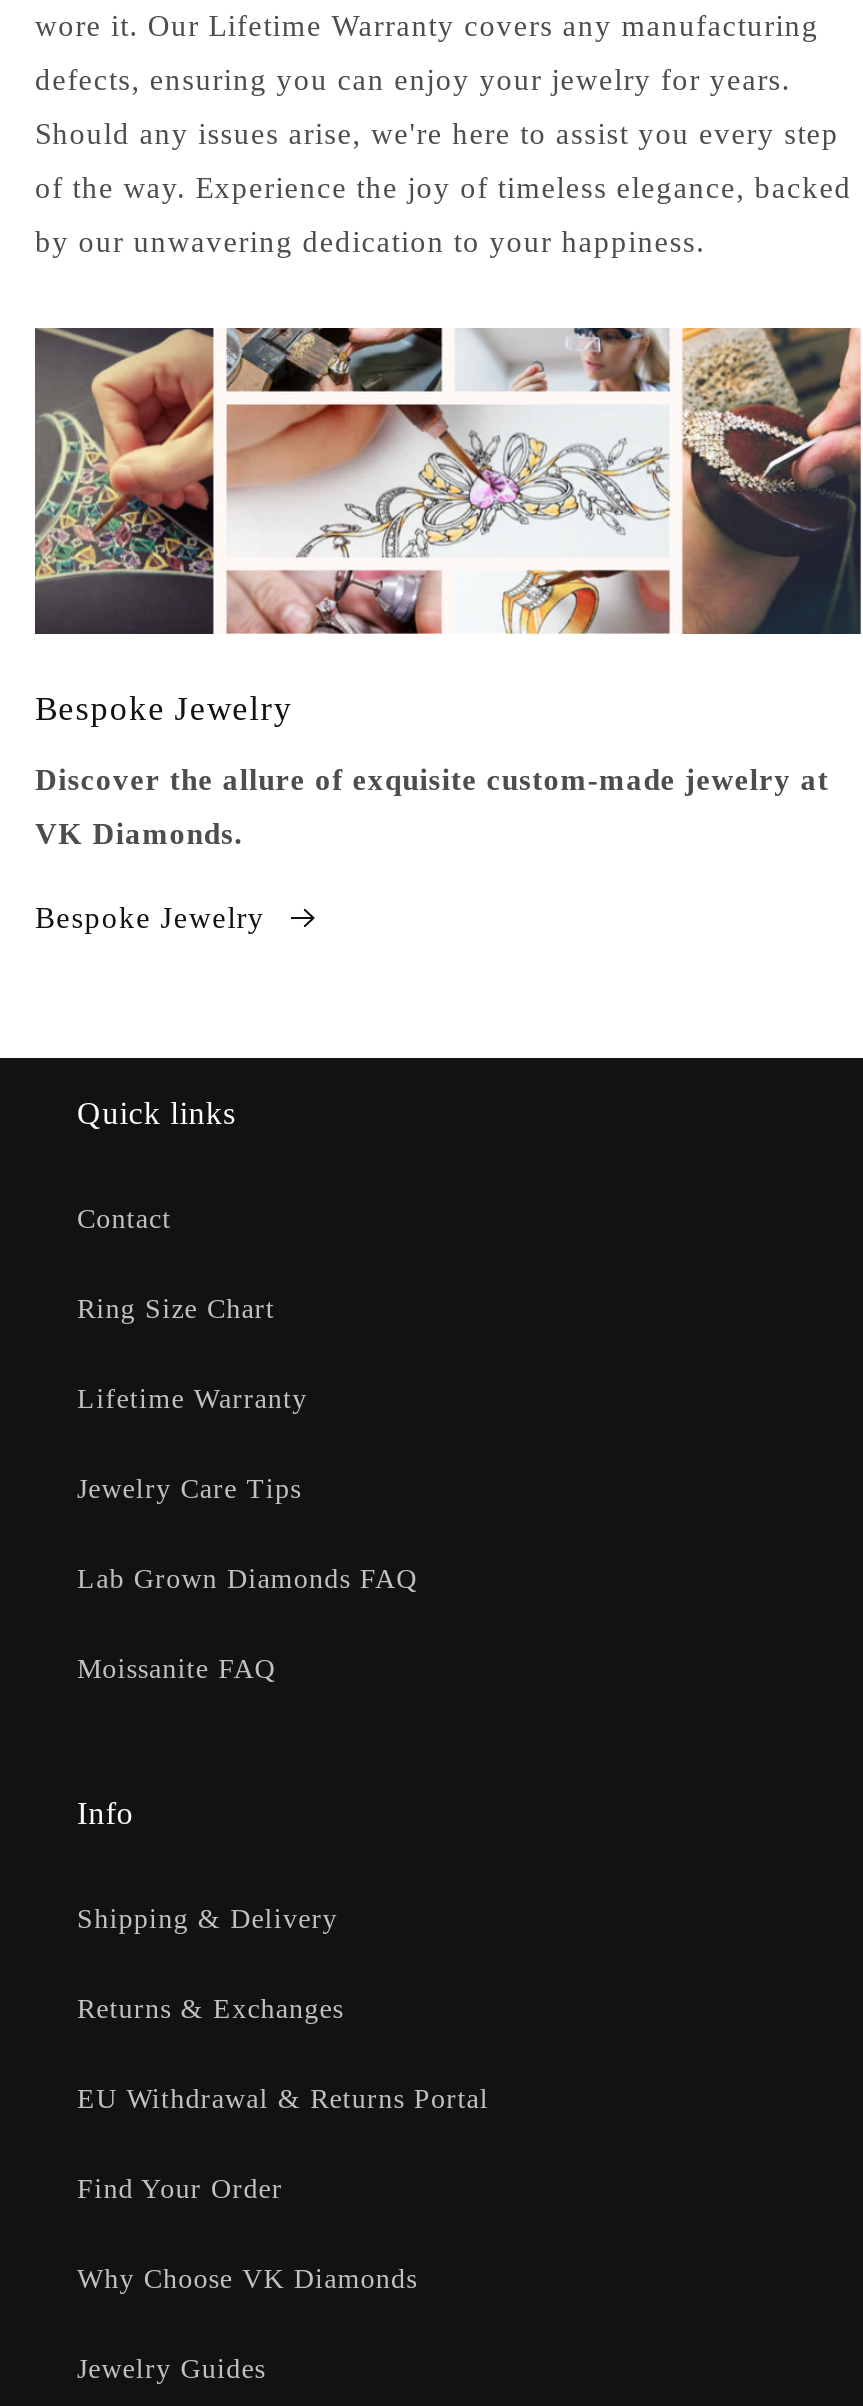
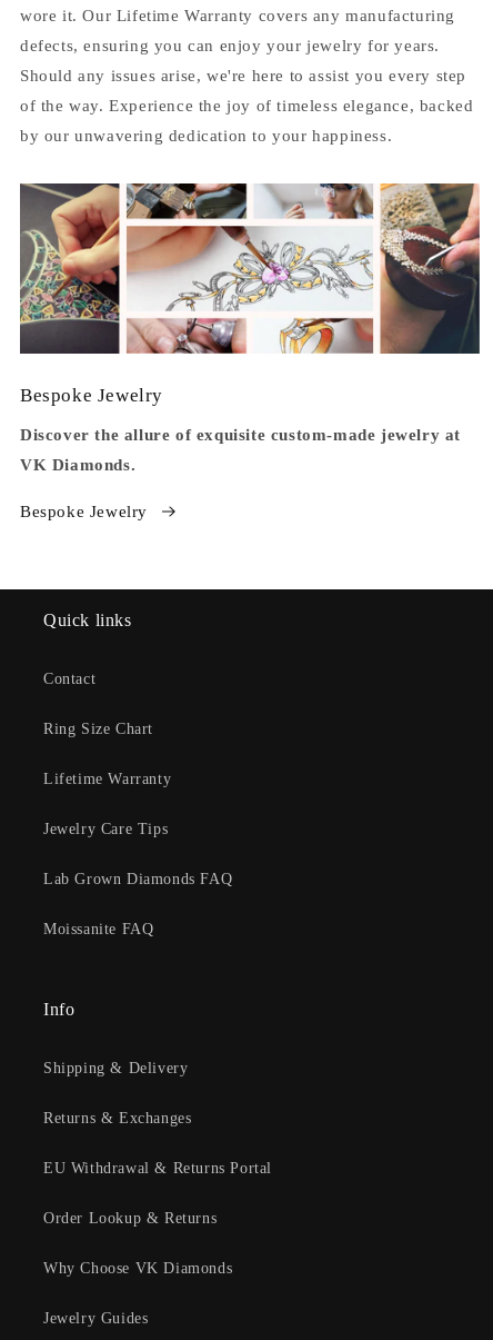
- Find Your Order
+ Order Lookup & Returns
